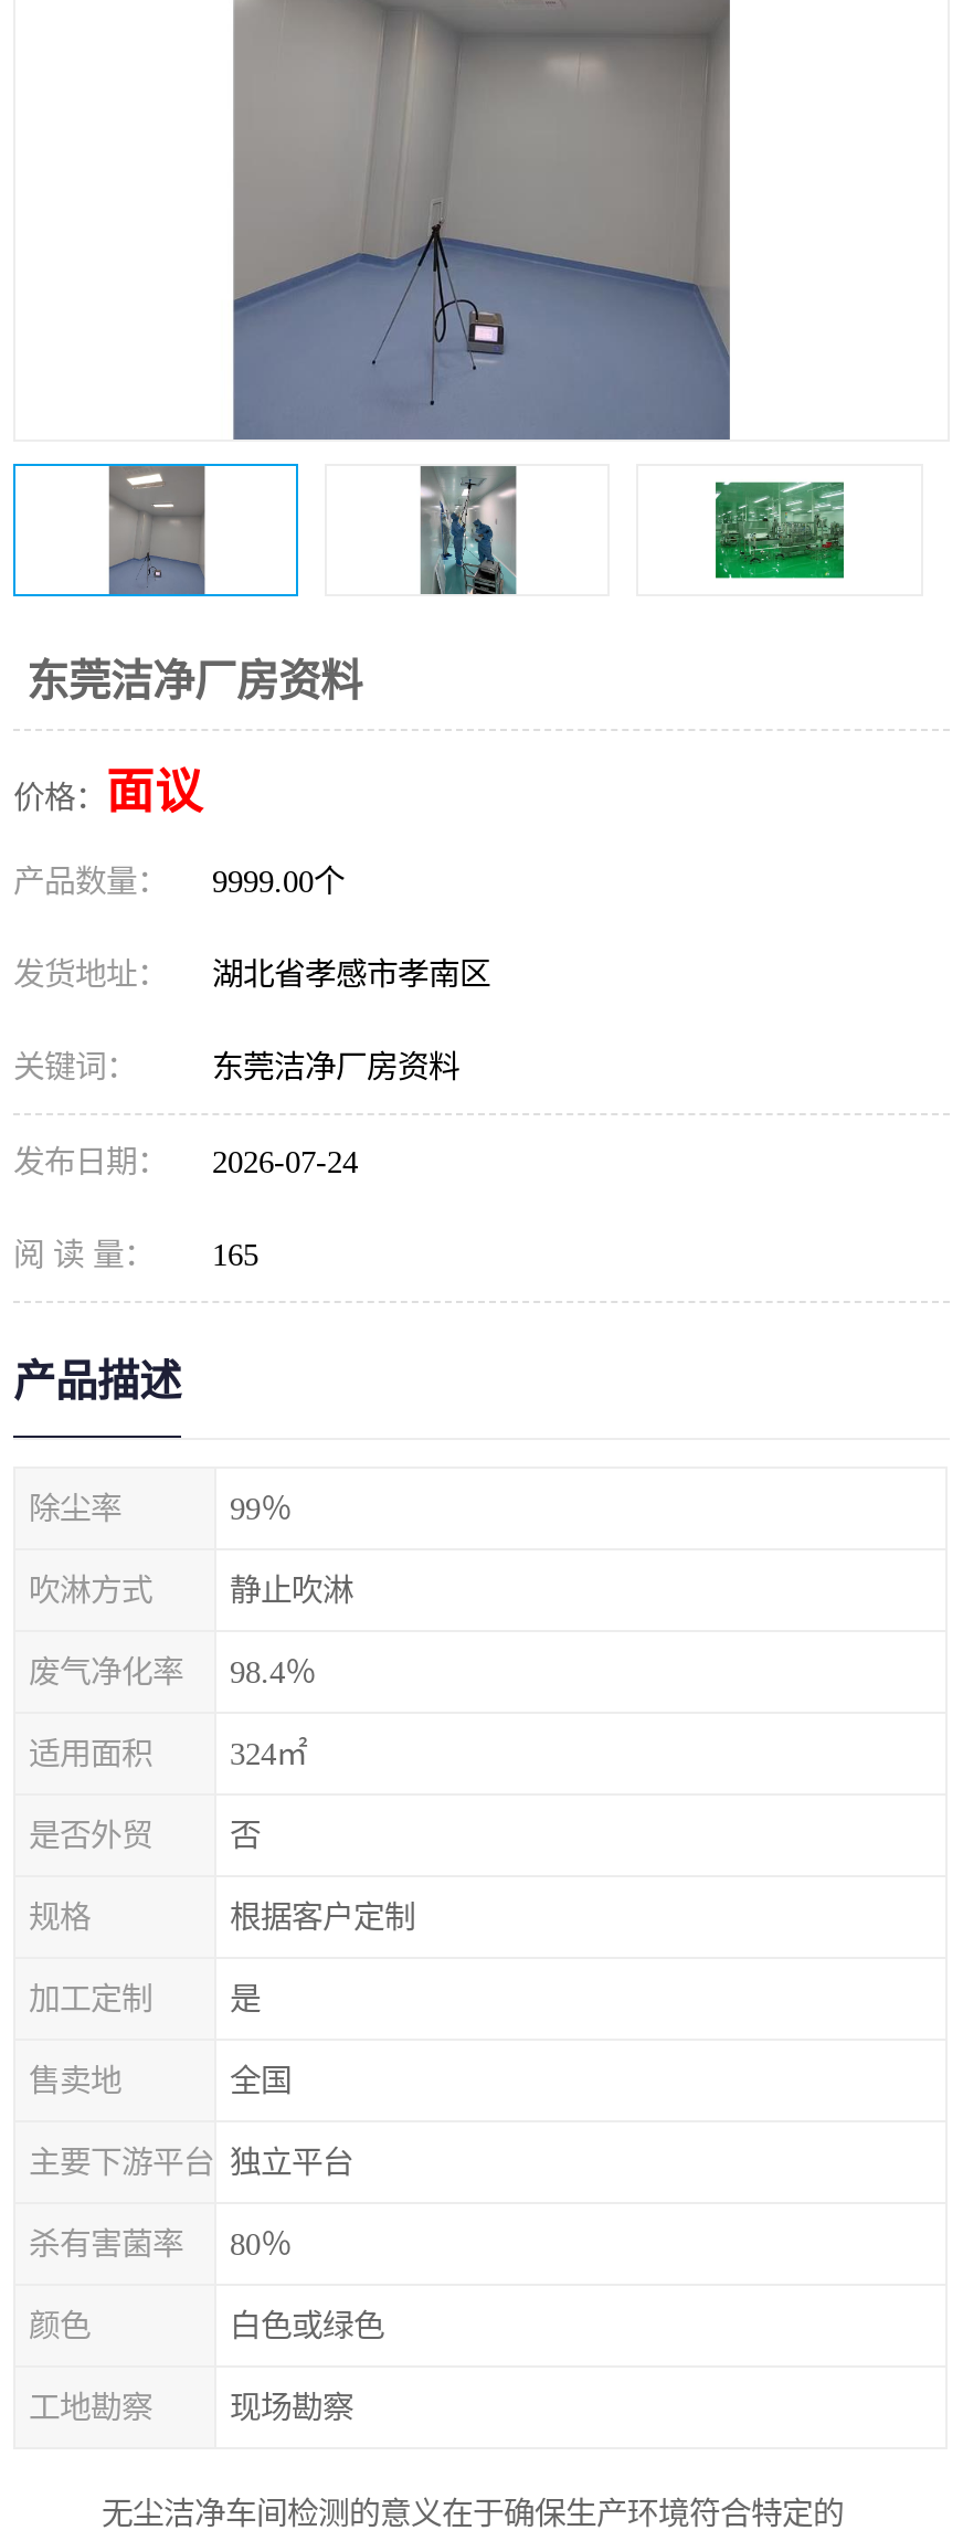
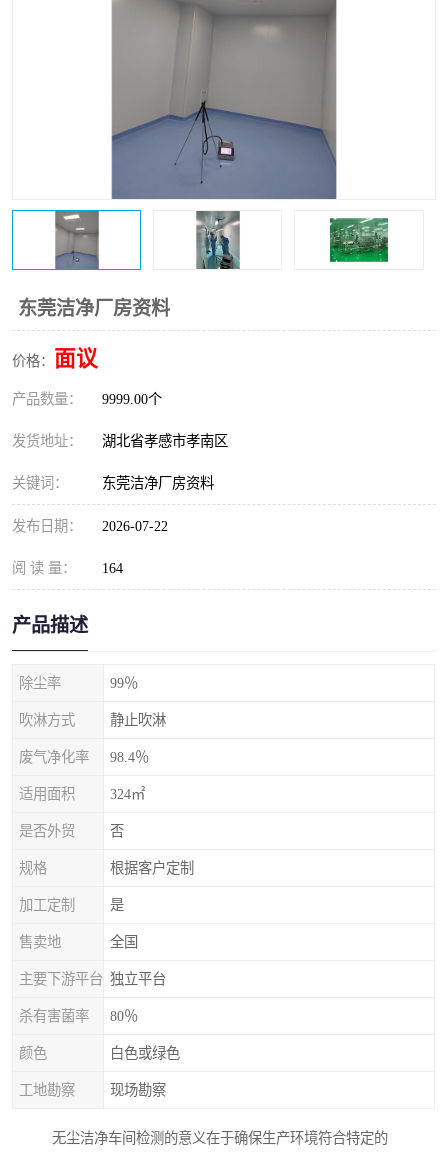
- 发布日期： 2026-07-24
+ 发布日期： 2026-07-22

- 阅 读 量： 165
+ 阅 读 量： 164
